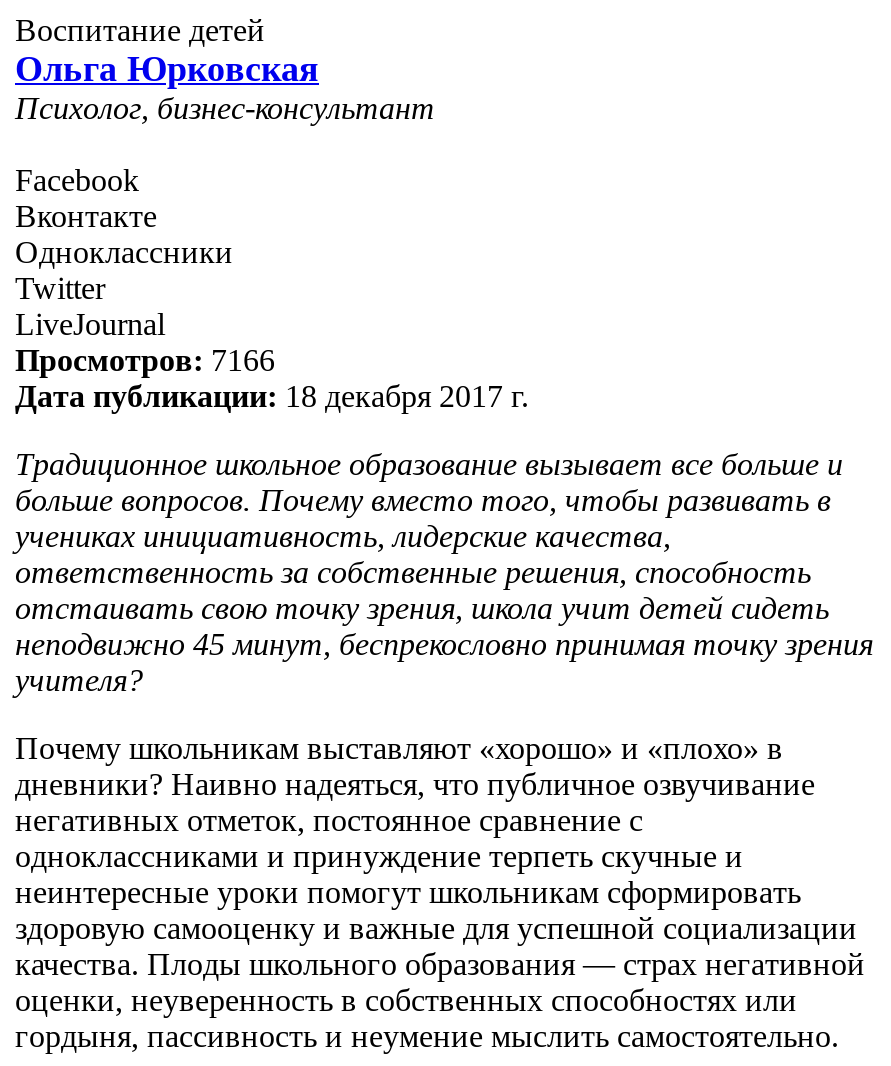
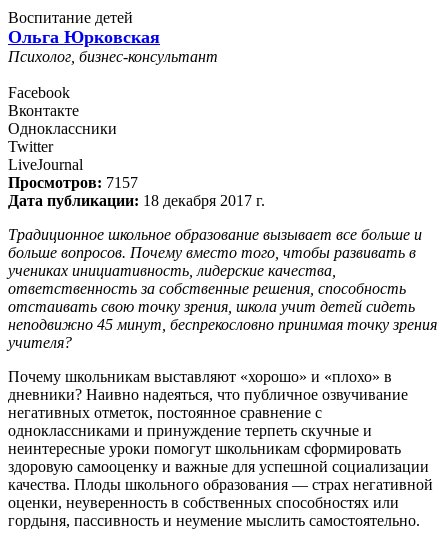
- Просмотров: 7166
+ Просмотров: 7157
